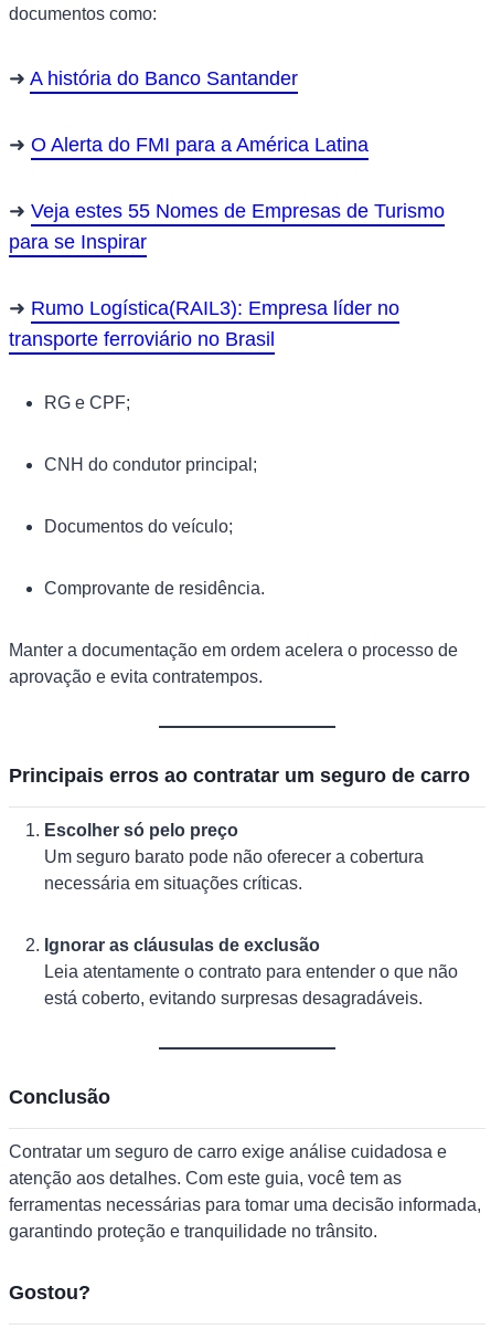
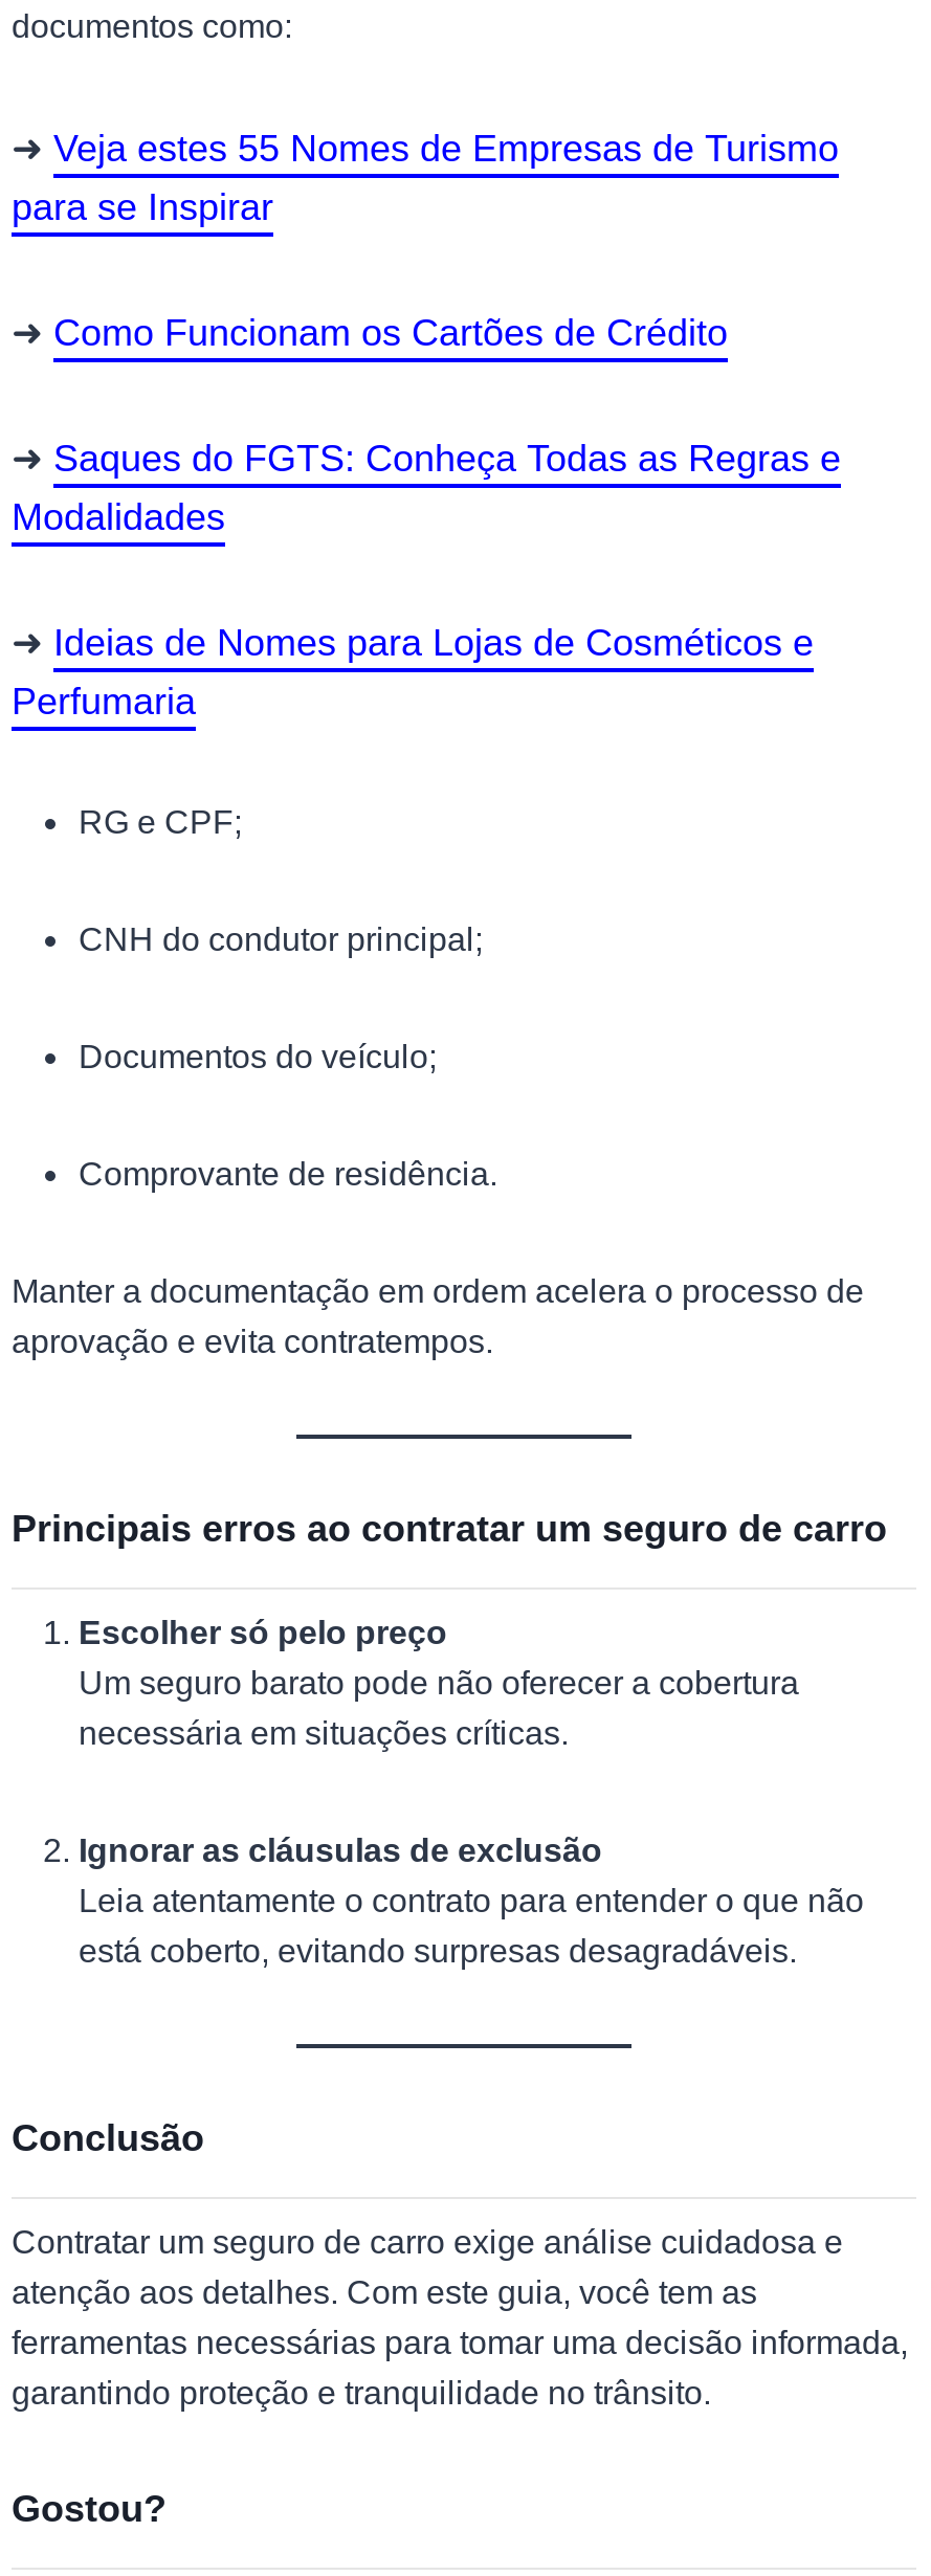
- A história do Banco Santander
- O Alerta do FMI para a América Latina

moved up: Veja estes 55 Nomes de Empresas de Turismo | para se Inspirar

- Rumo Logística(RAIL3): Empresa líder no
- transporte ferroviário no Brasil
+ Como Funcionam os Cartões de Crédito
+ Saques do FGTS: Conheça Todas as Regras e
+ Modalidades
+ Ideias de Nomes para Lojas de Cosméticos e
+ Perfumaria
